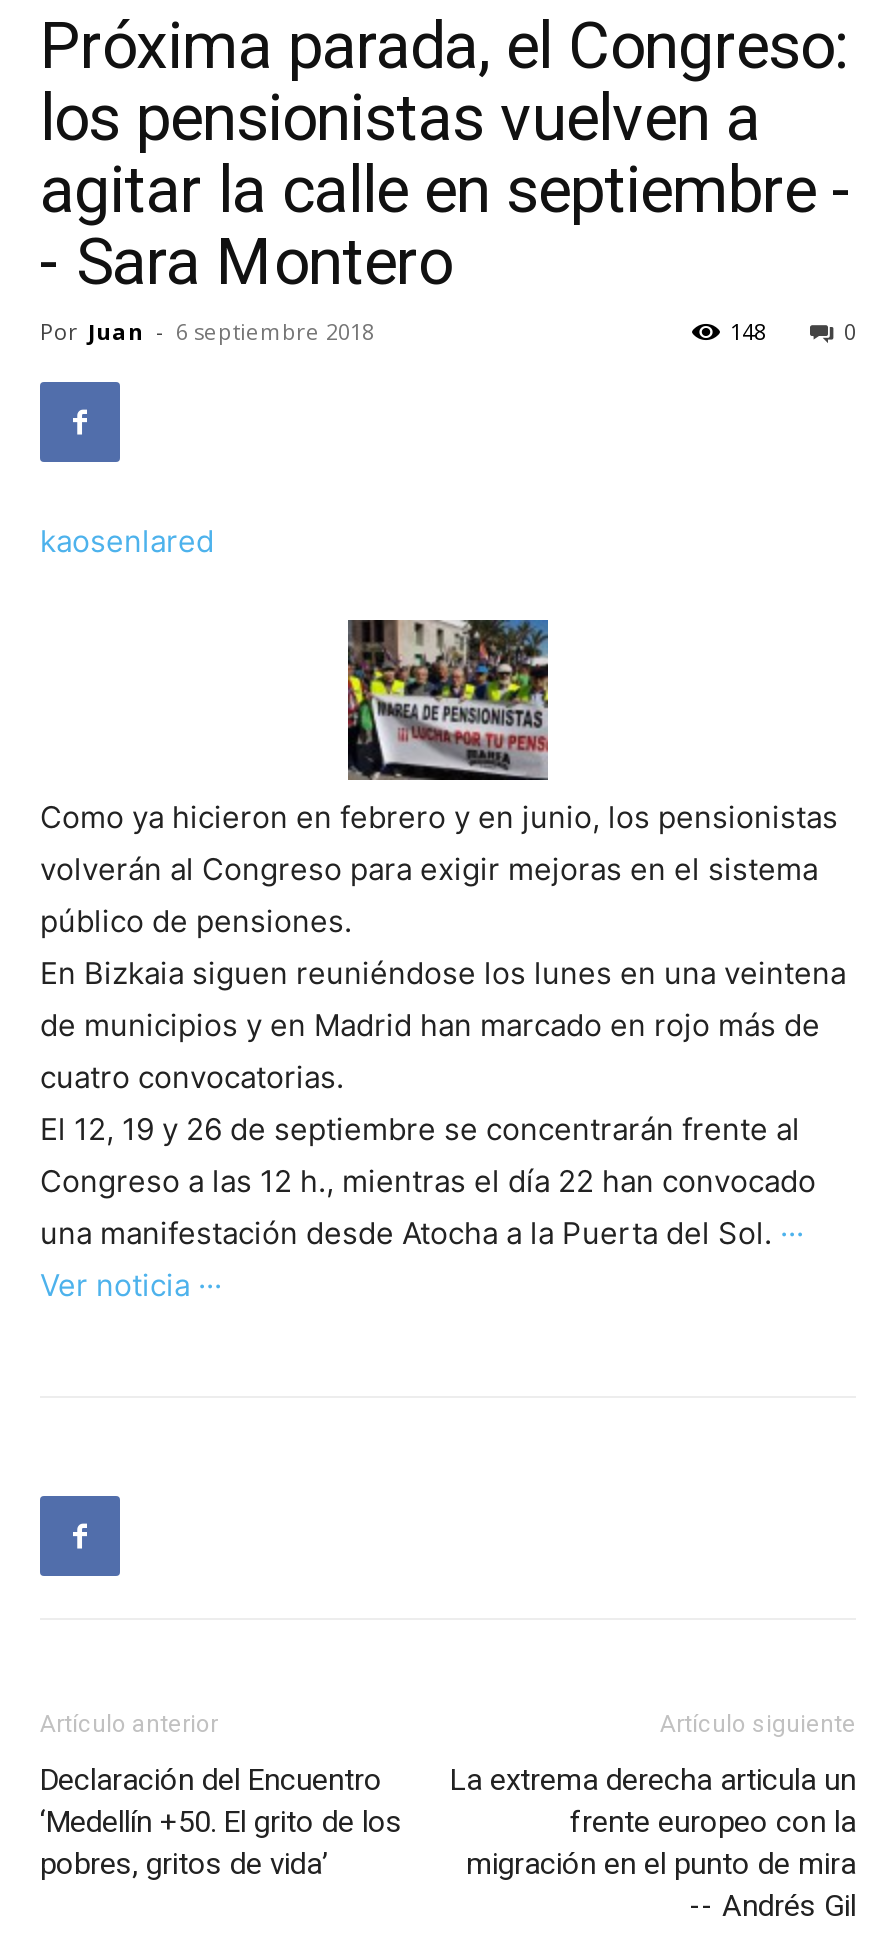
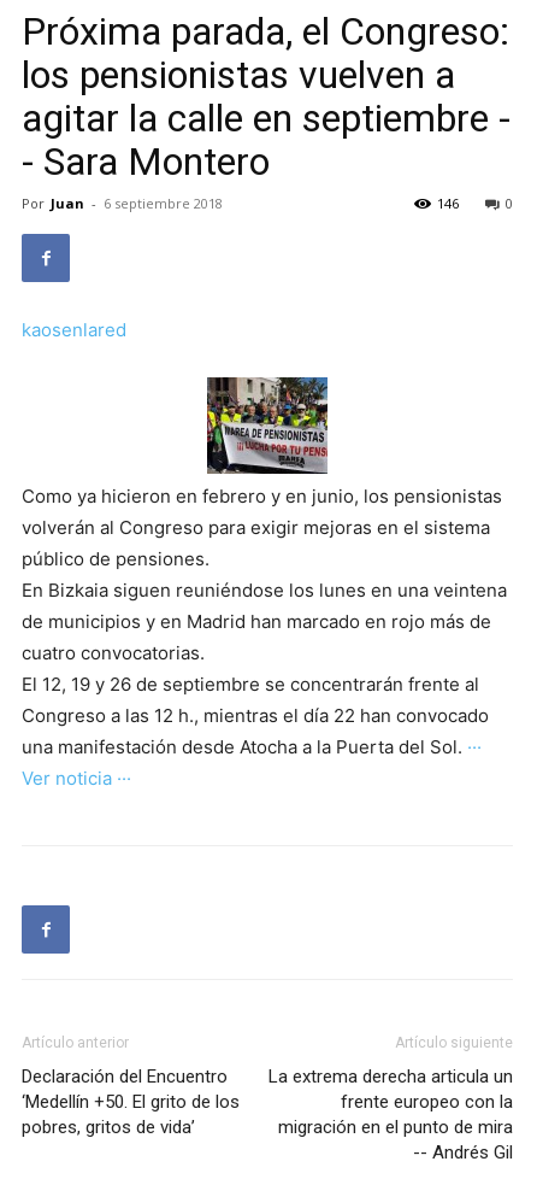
- 148
+ 146
